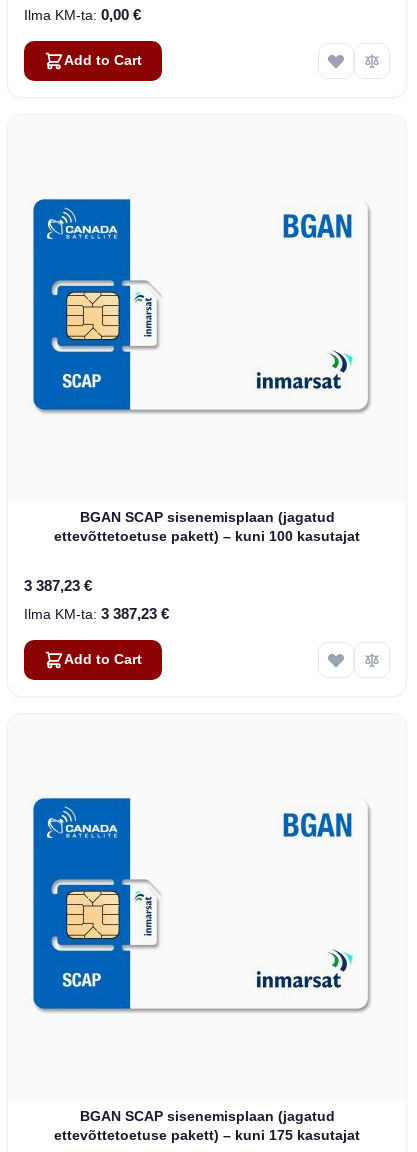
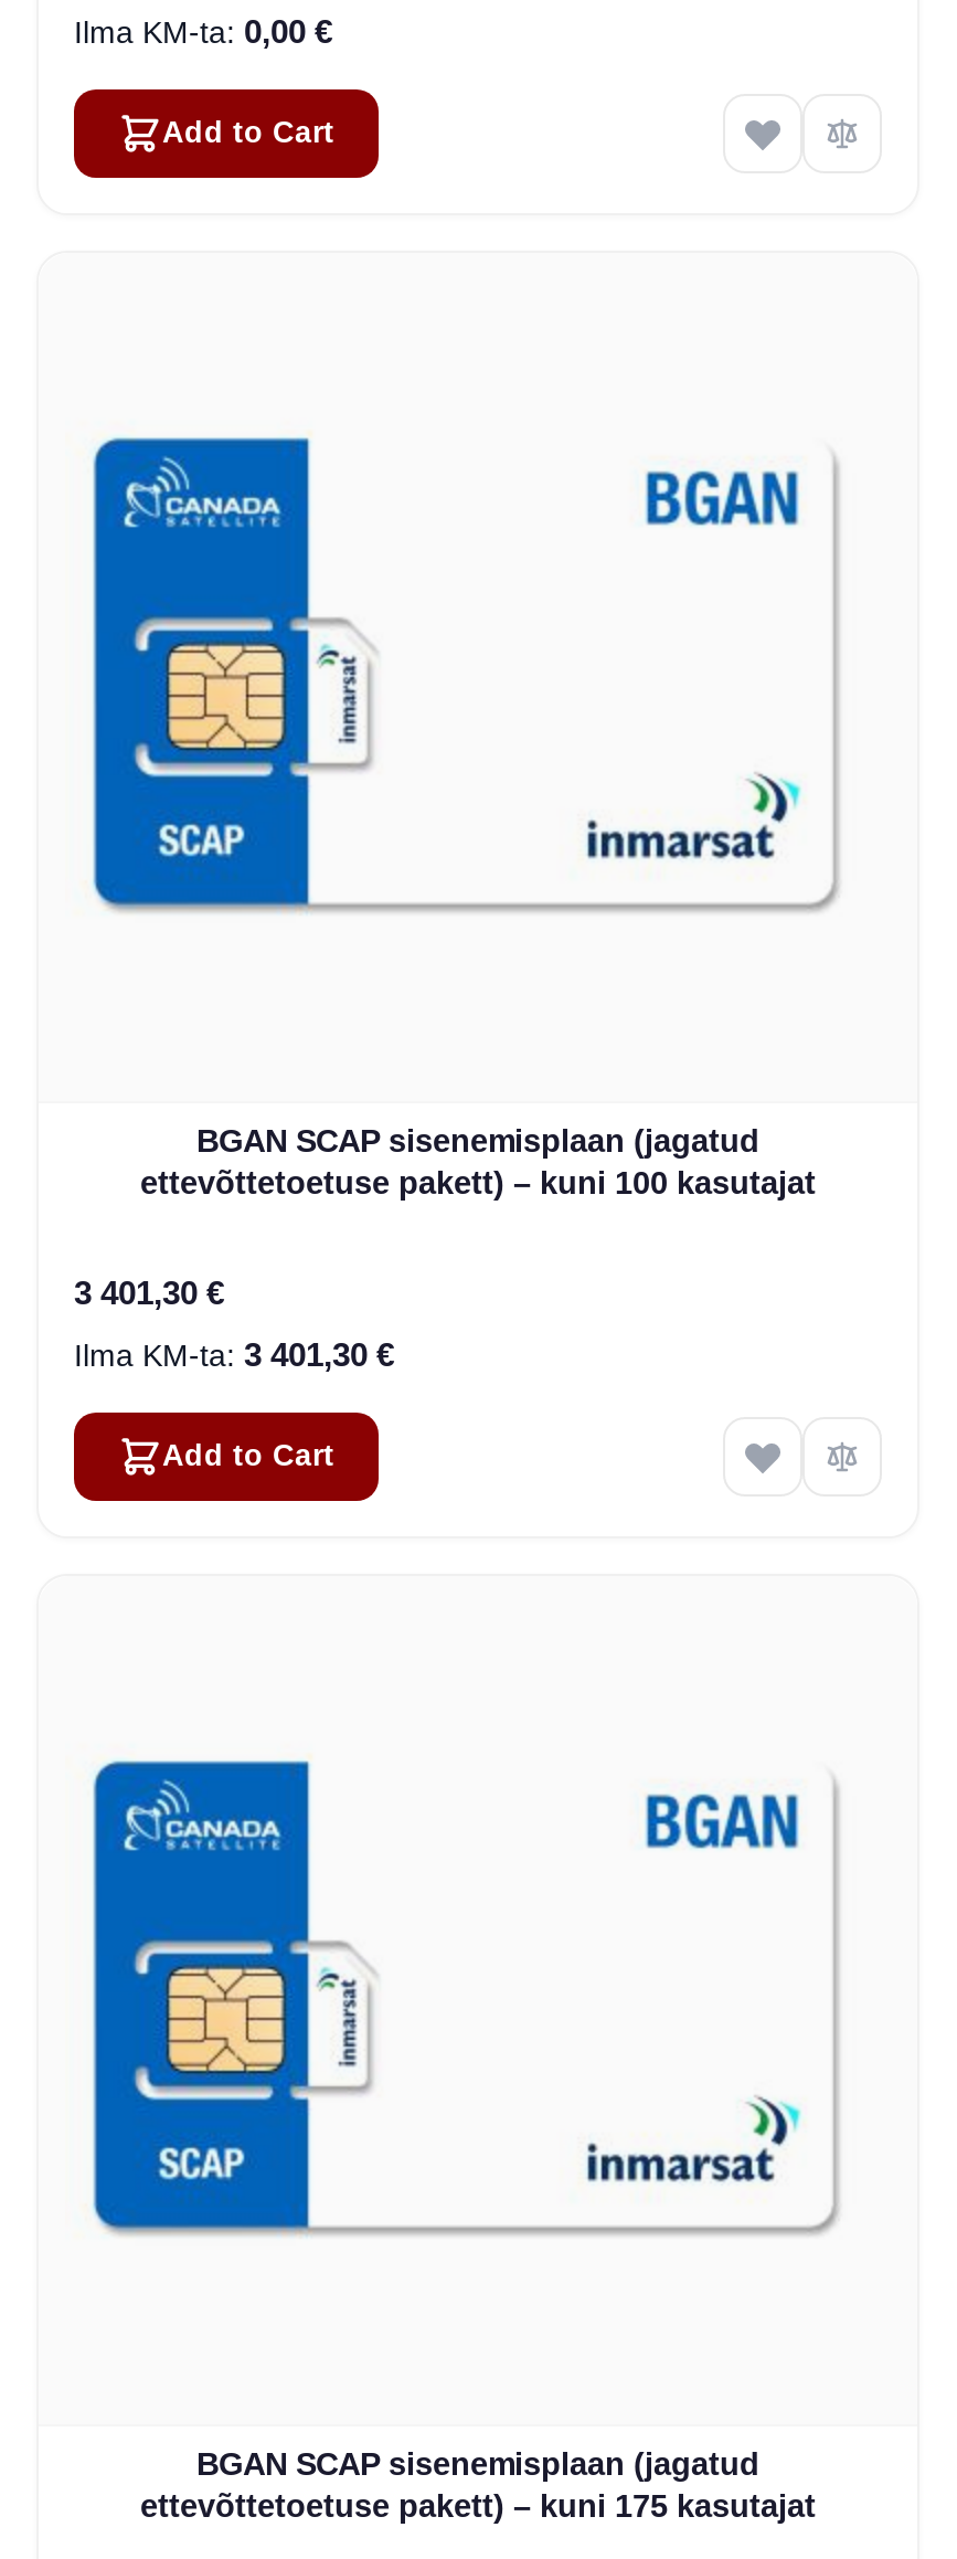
- 3 387,23 €
+ 3 401,30 €

- 3 387,23 €
+ 3 401,30 €
